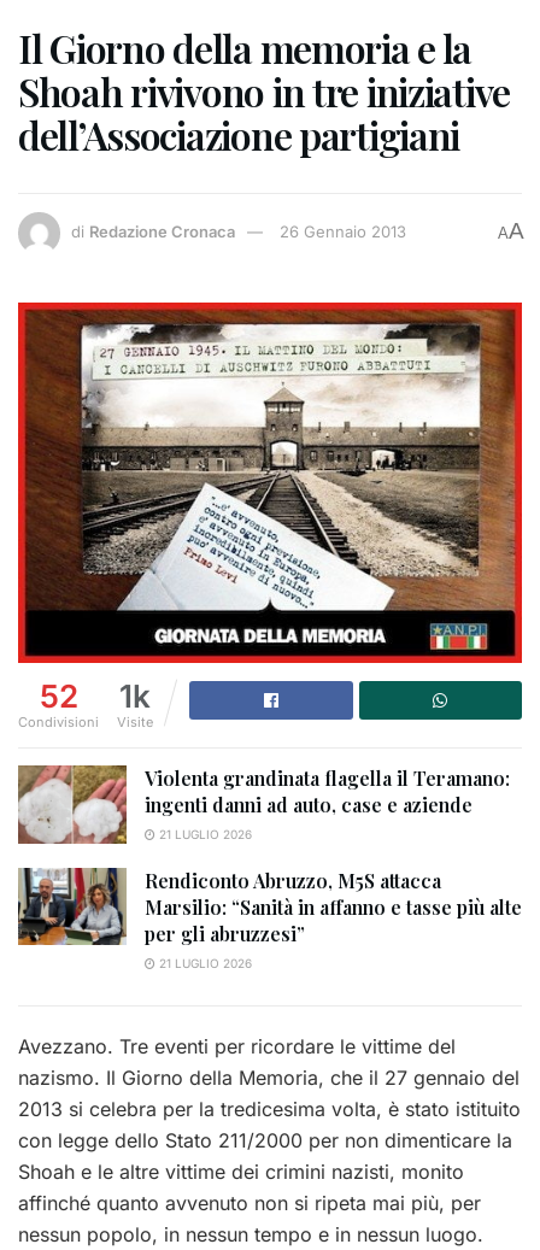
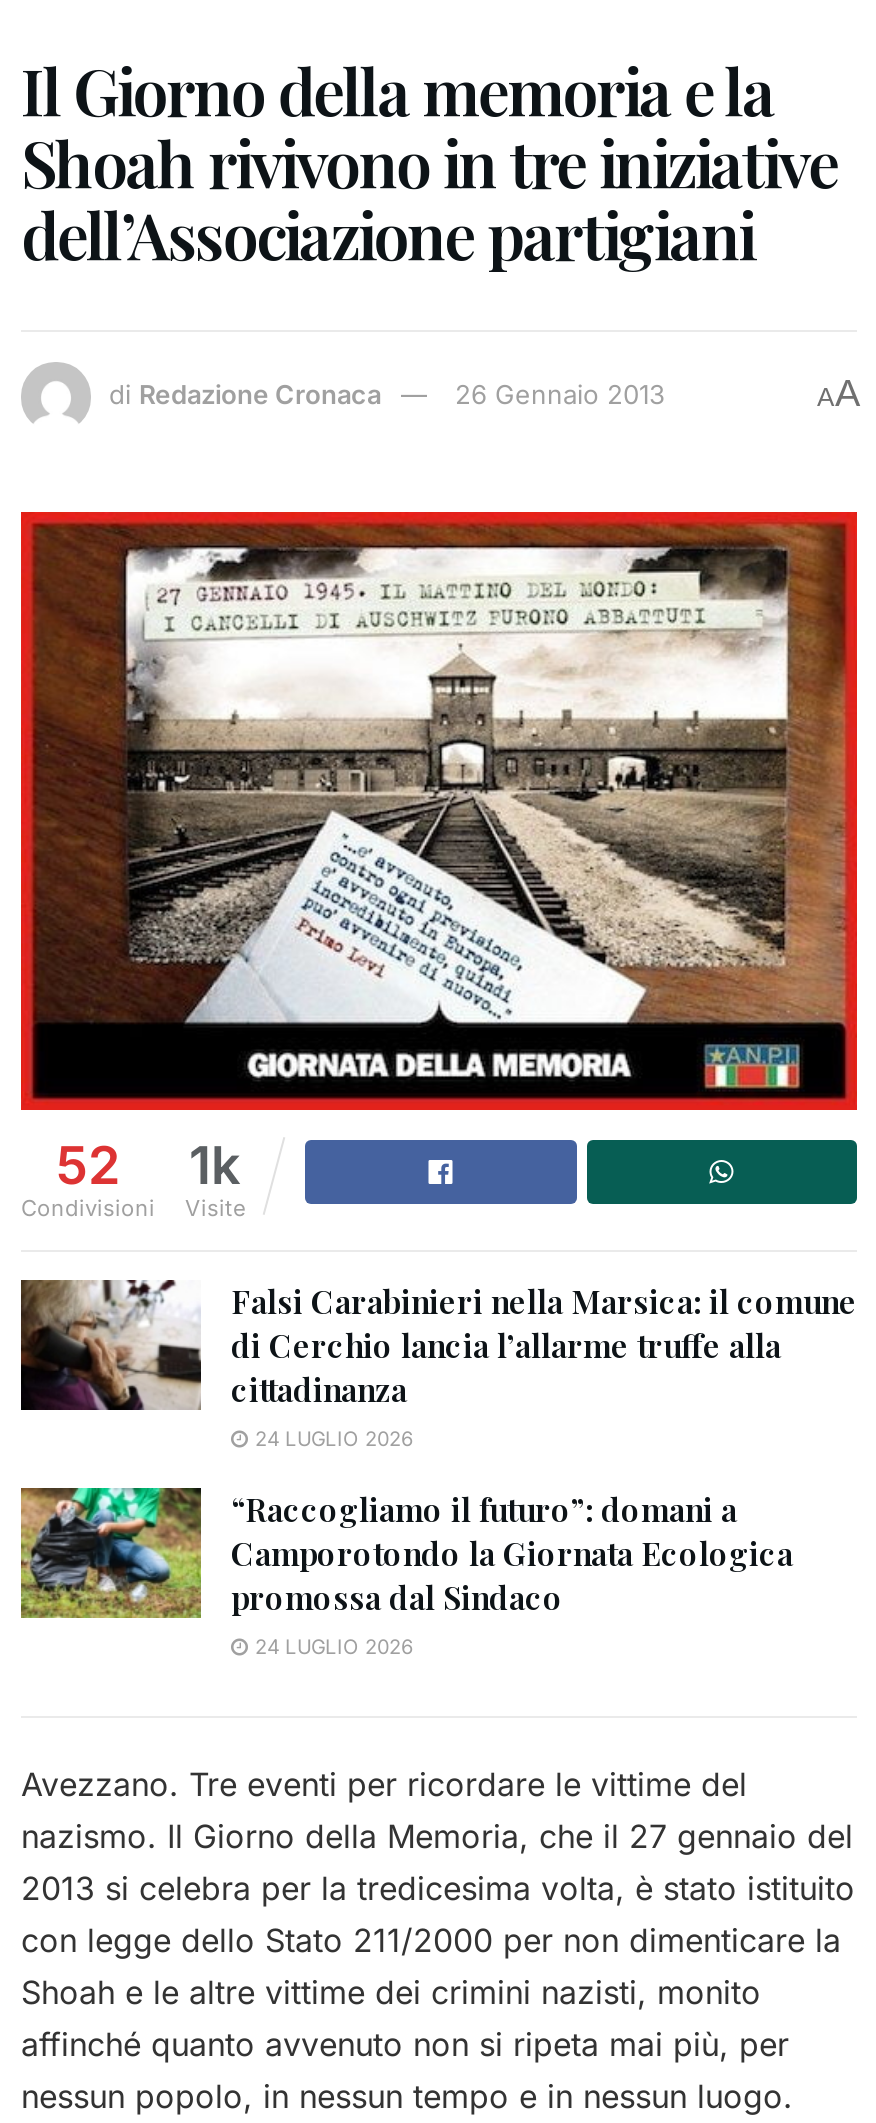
- [image]
- Violenta grandinata flagella il Teramano:
- ingenti danni ad auto, case e aziende
- 21 LUGLIO 2026
+ [image]
+ Falsi Carabinieri nella Marsica: il comune
+ di Cerchio lancia l’allarme truffe alla
+ cittadinanza
+ 24 LUGLIO 2026

- [image]
- Rendiconto Abruzzo, M5S attacca
- Marsilio: “Sanità in affanno e tasse più alte
- per gli abruzzesi”
- 21 LUGLIO 2026
+ [image]
+ “Raccogliamo il futuro”: domani a
+ Camporotondo la Giornata Ecologica
+ promossa dal Sindaco
+ 24 LUGLIO 2026
